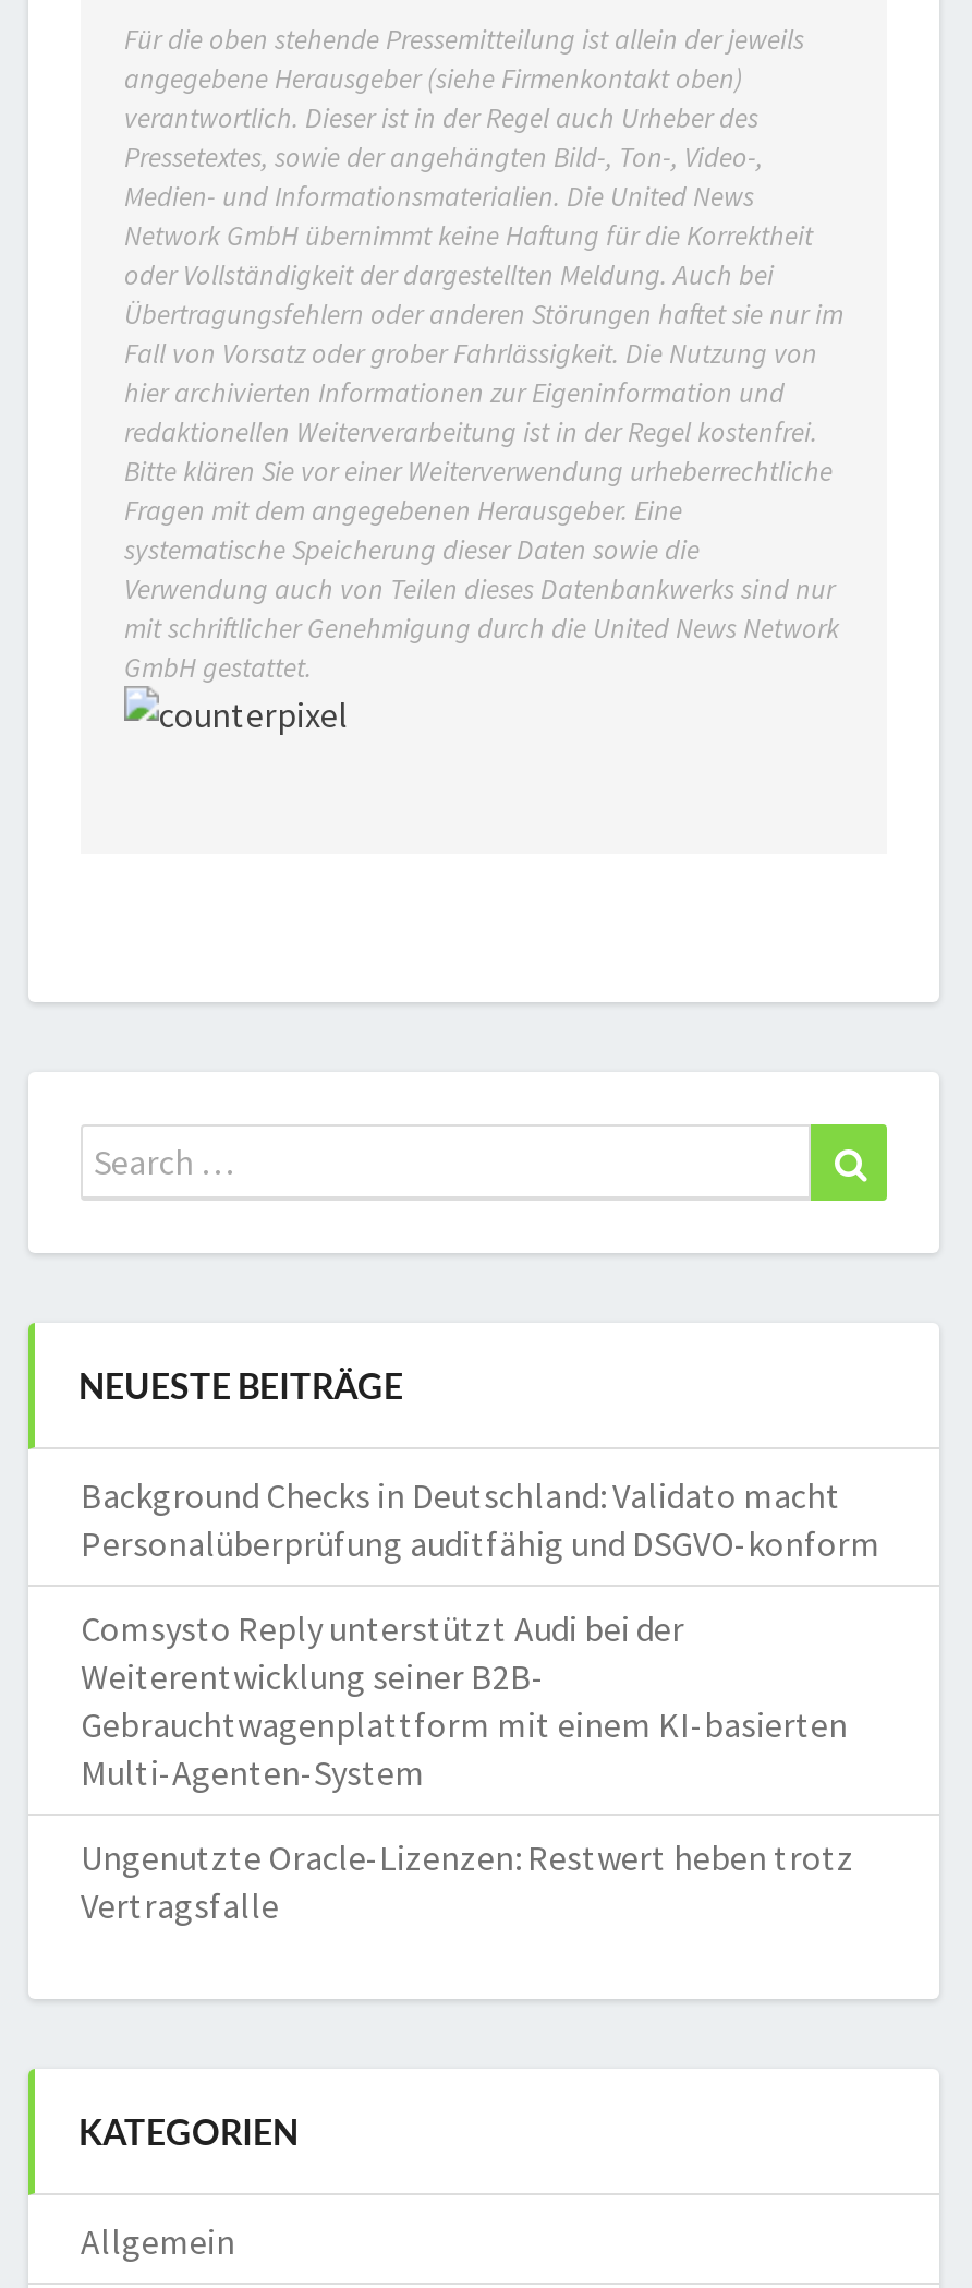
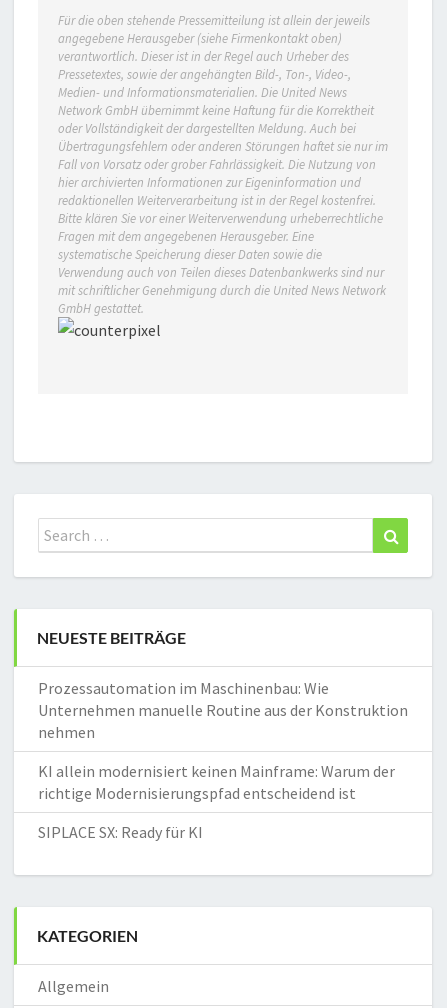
- Background Checks in Deutschland: Validato macht
- Personalüberprüfung auditfähig und DSGVO-konform
+ Prozessautomation im Maschinenbau: Wie
+ Unternehmen manuelle Routine aus der Konstruktion
+ nehmen

- Comsysto Reply unterstützt Audi bei der
- Weiterentwicklung seiner B2B-
- Gebrauchtwagenplattform mit einem KI-basierten
- Multi-Agenten-System
+ KI allein modernisiert keinen Mainframe: Warum der
+ richtige Modernisierungspfad entscheidend ist

- Ungenutzte Oracle-Lizenzen: Restwert heben trotz
- Vertragsfalle
+ SIPLACE SX: Ready für KI
